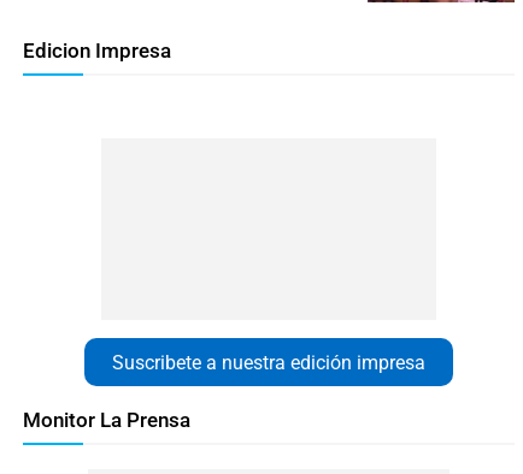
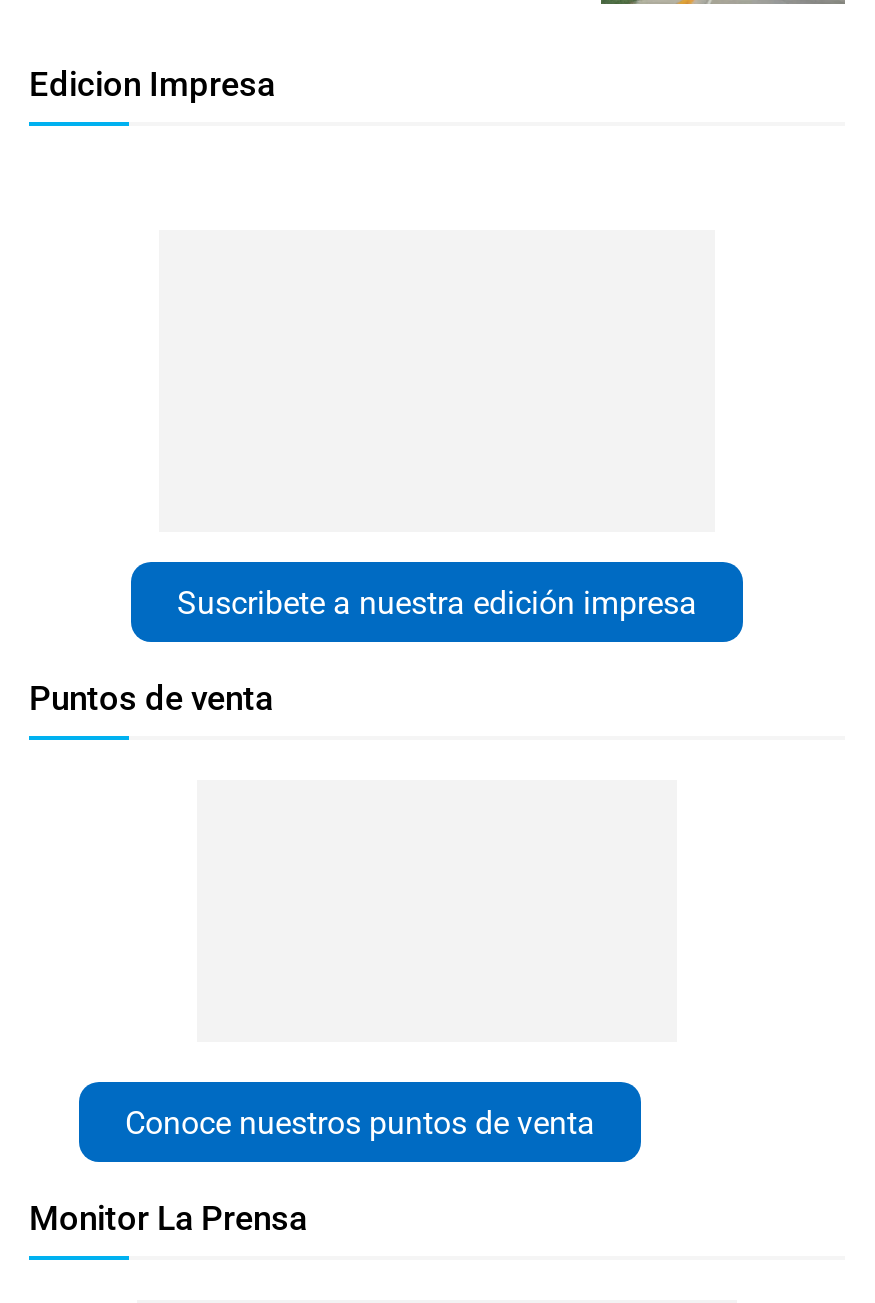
+ Puntos de venta

+ Conoce nuestros puntos de venta
